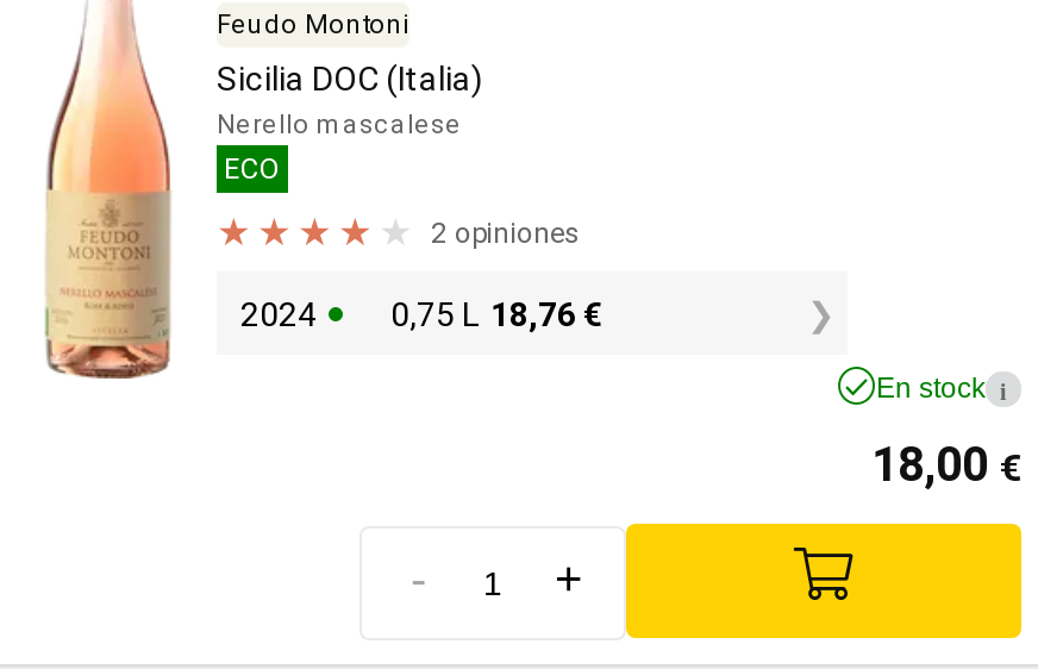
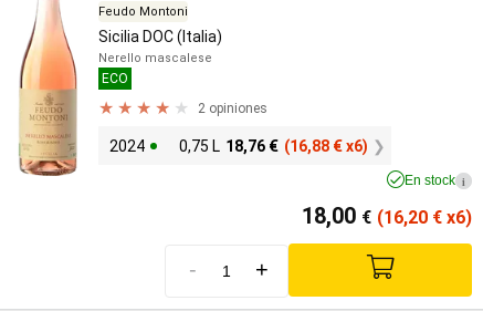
- 2024 0,75 L 18,76 €
+ 2024 0,75 L 18,76 € (16,88 €x6)

- 18,00 €
+ 18,00 € (16,20 €x6)
